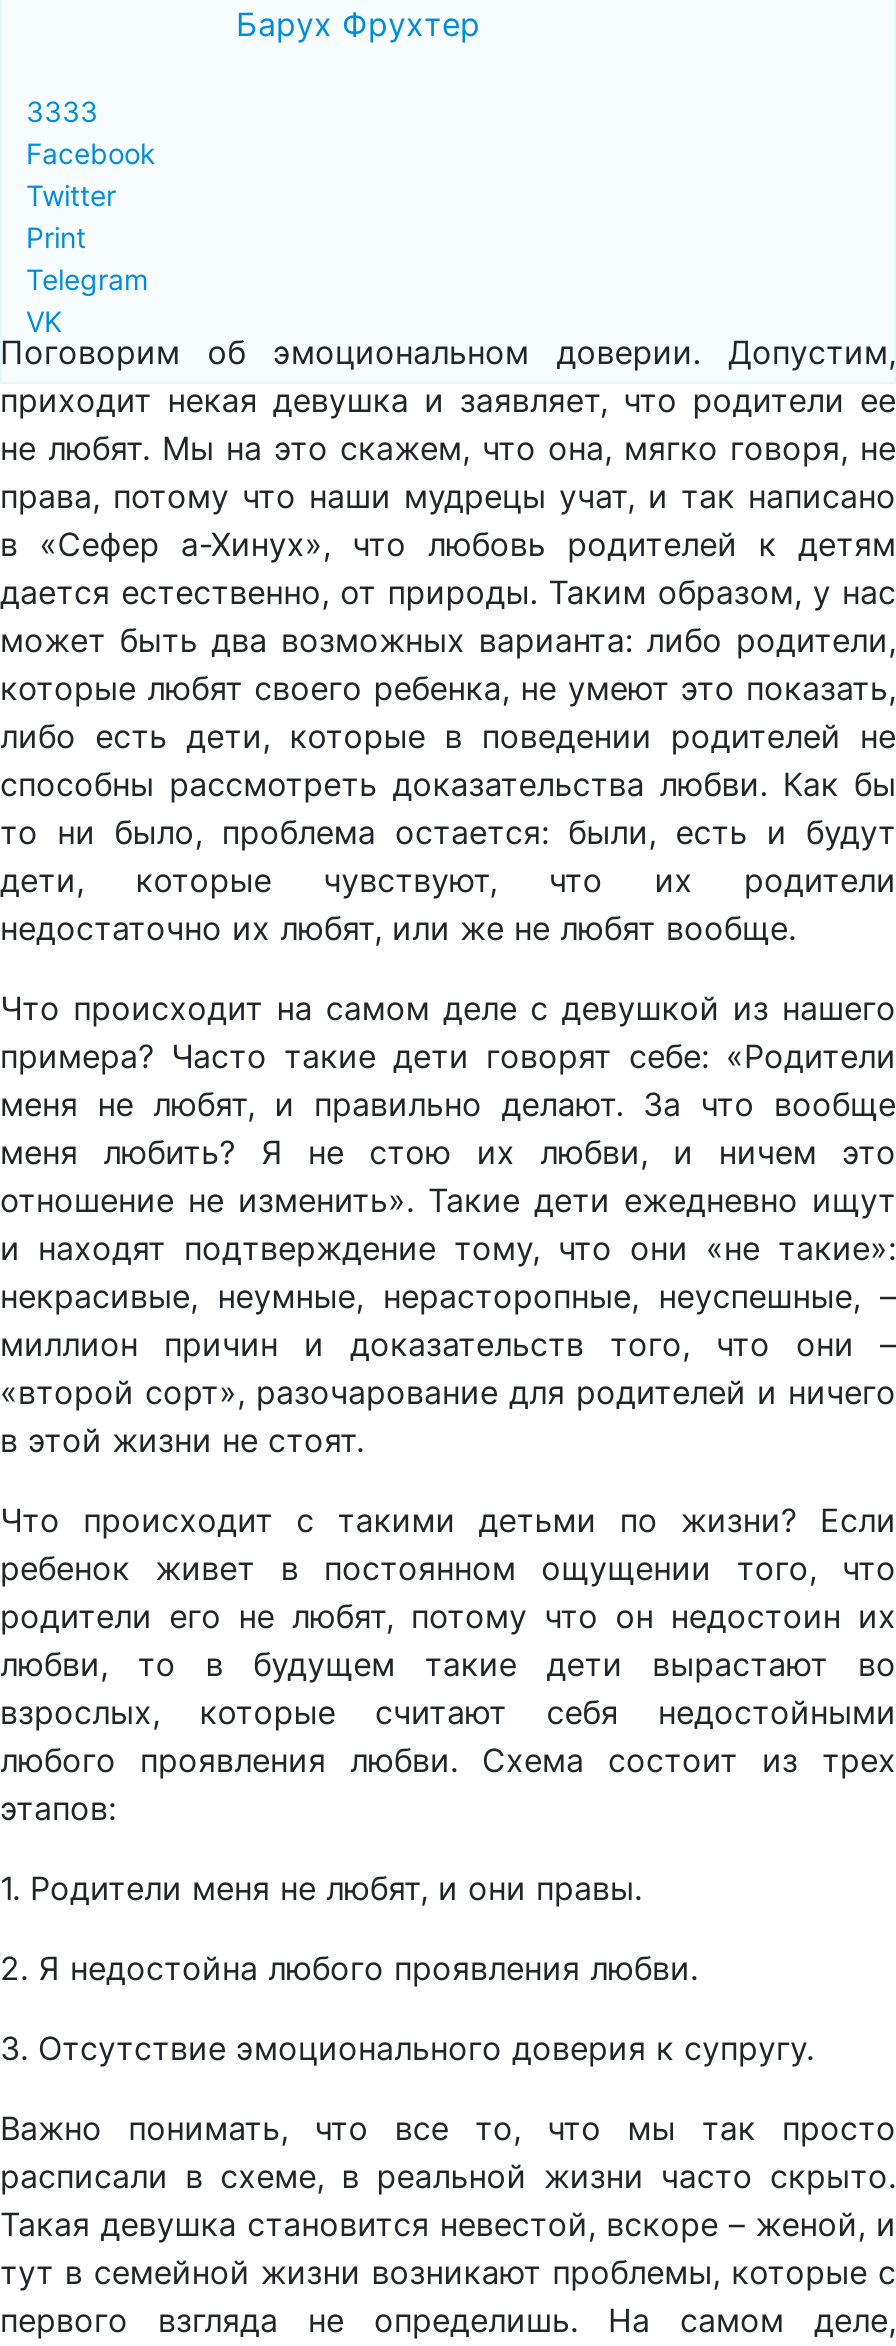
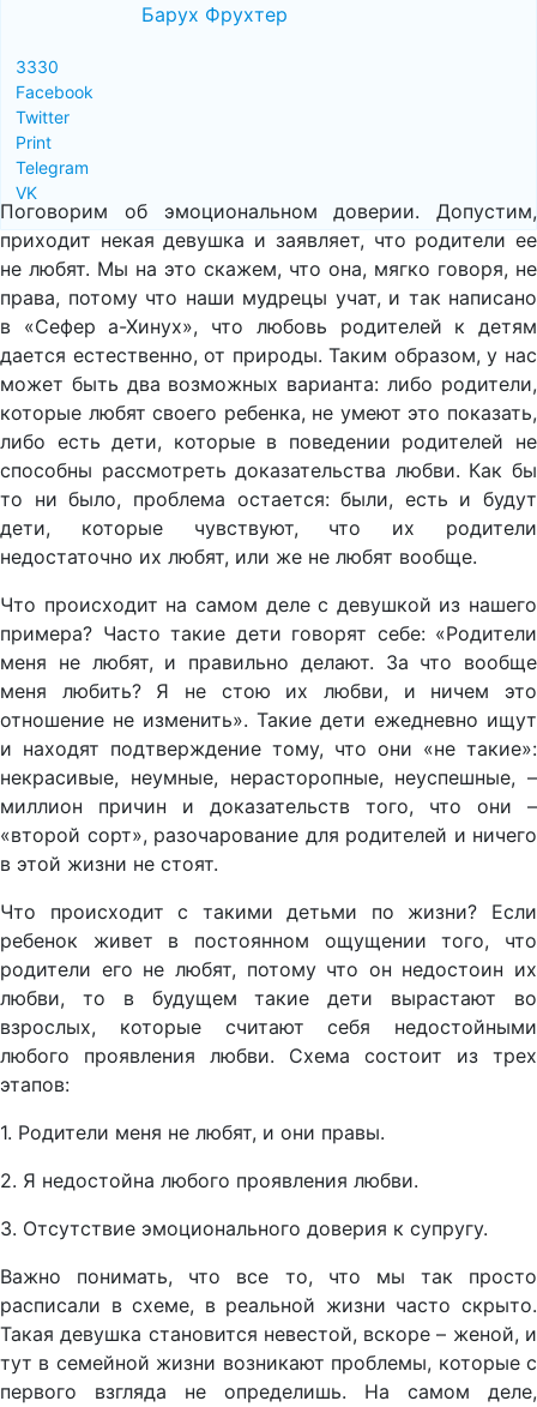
- 3333
+ 3330
